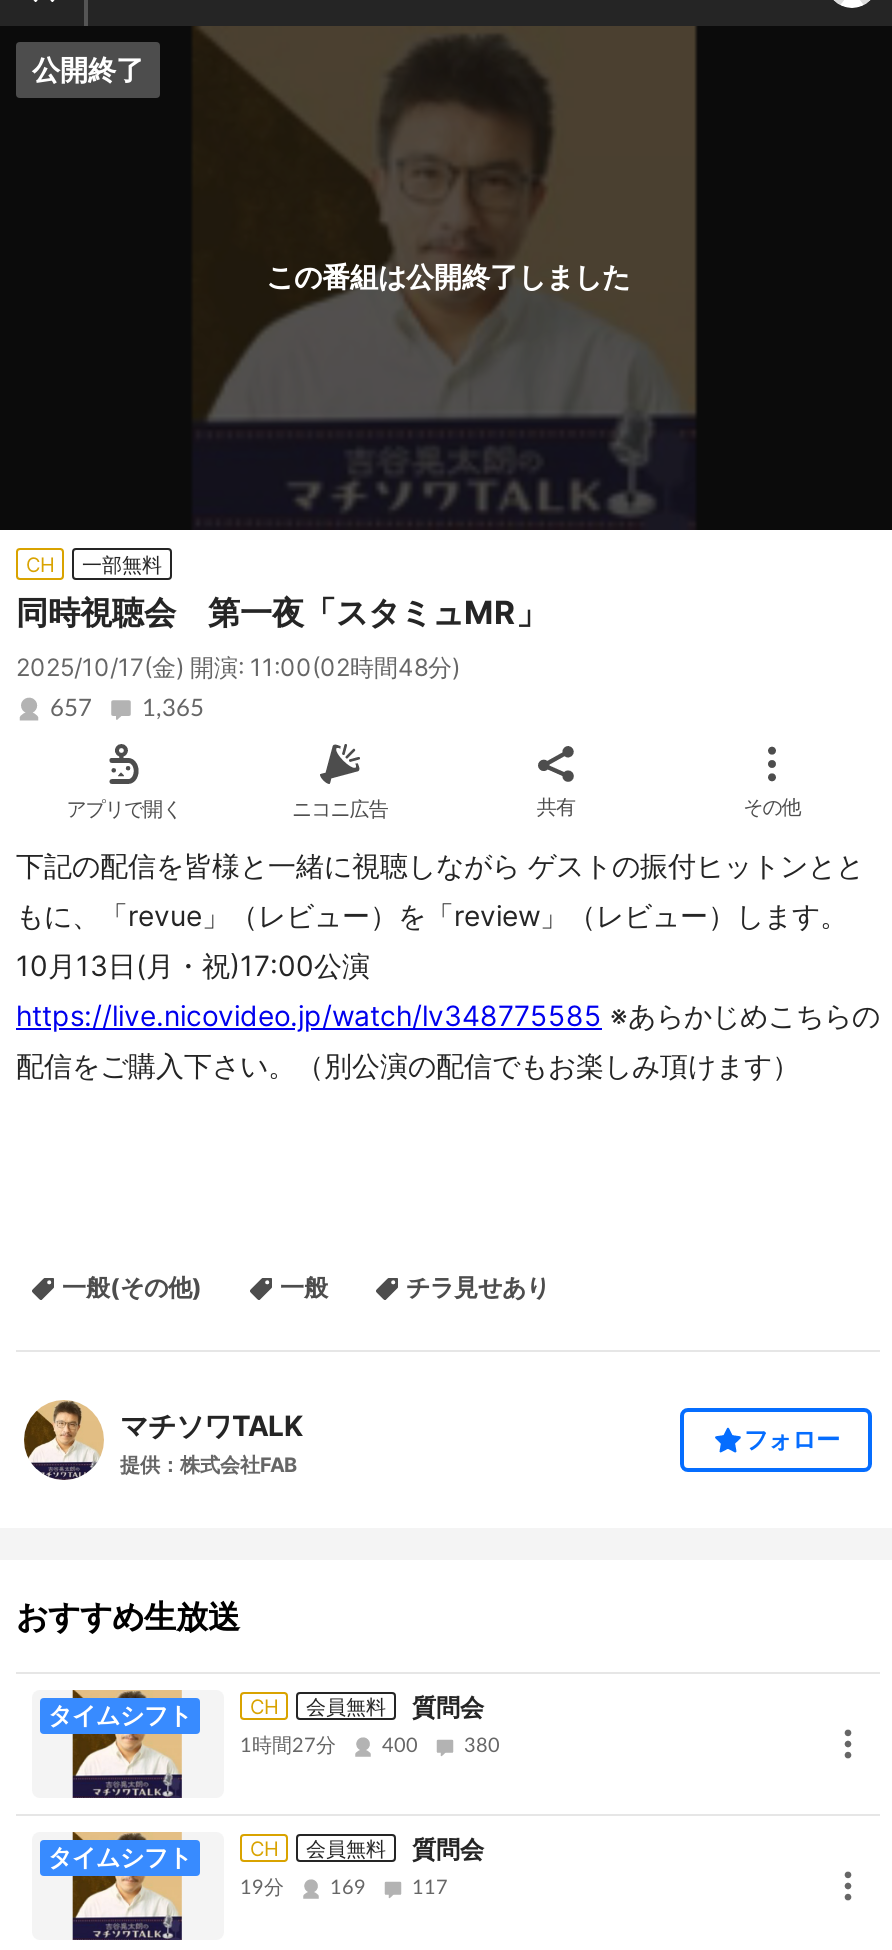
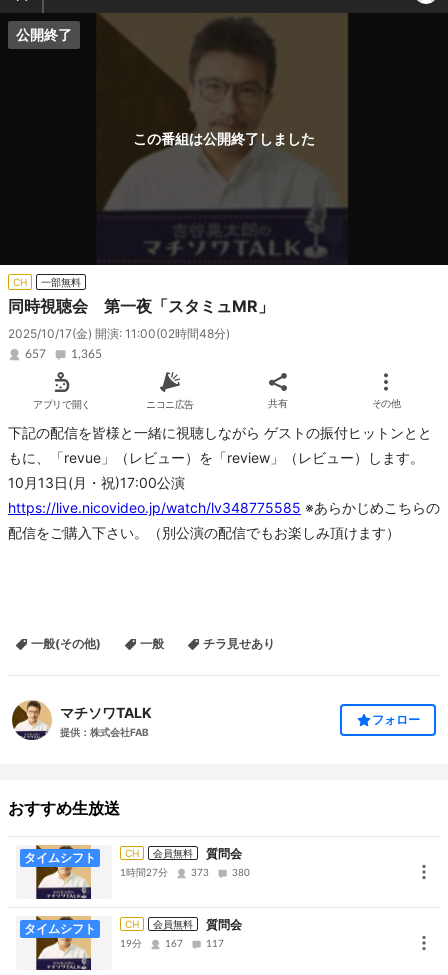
- 400
+ 373

- 169
+ 167
